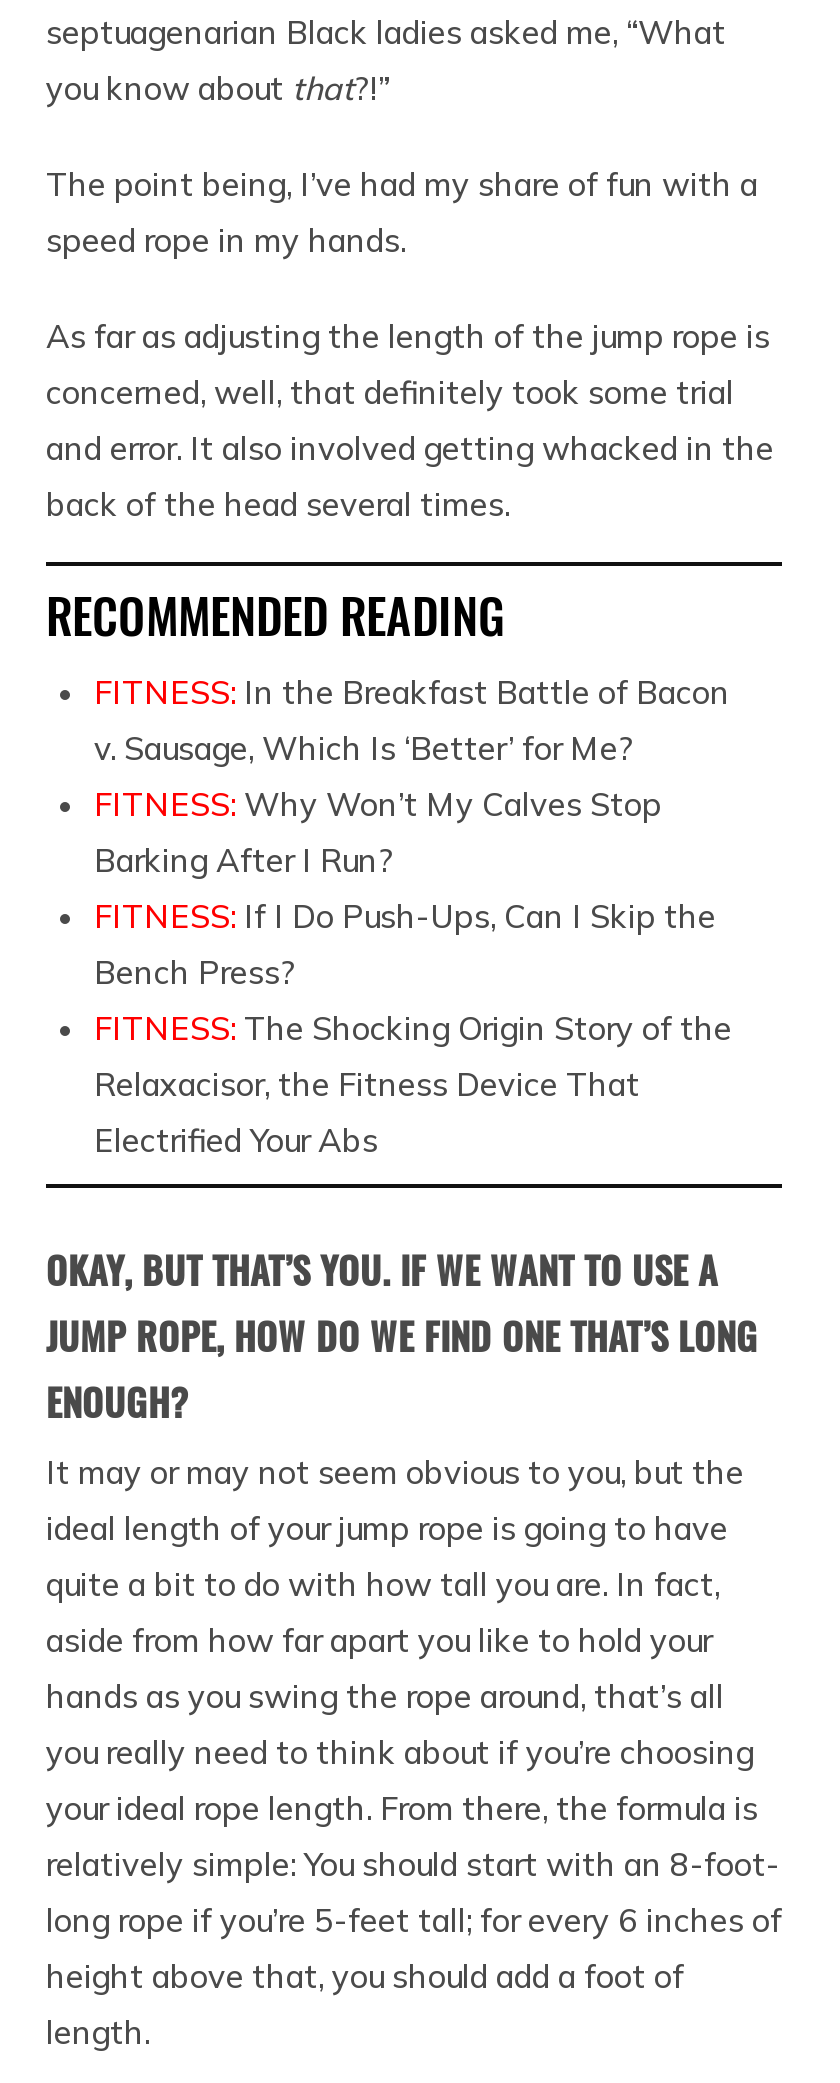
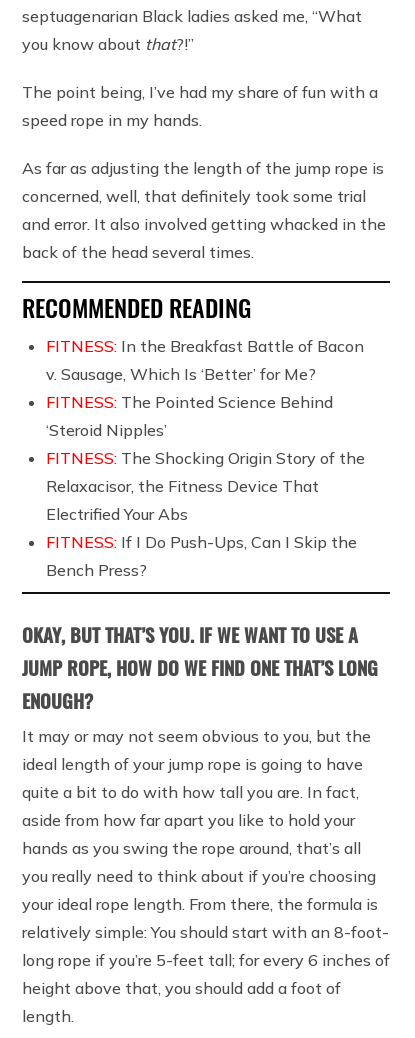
- FITNESS: Why Won’t My Calves Stop
- Barking After I Run?
+ FITNESS: The Pointed Science Behind
+ ‘Steroid Nipples’

moved down: FITNESS: If I Do Push-Ups, Can I Skip the | Bench Press?

moved up: FITNESS: The Shocking Origin Story of the | Relaxacisor, the Fitness Device That | Electrified Your Abs
